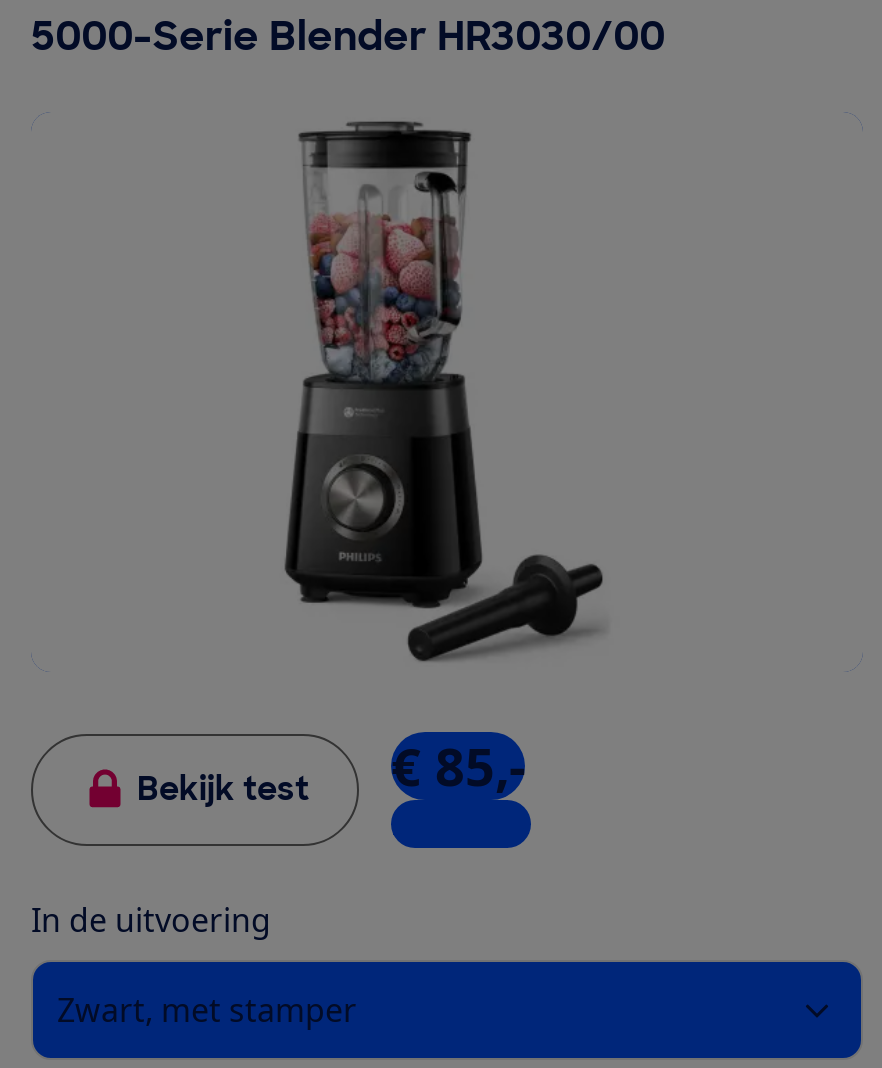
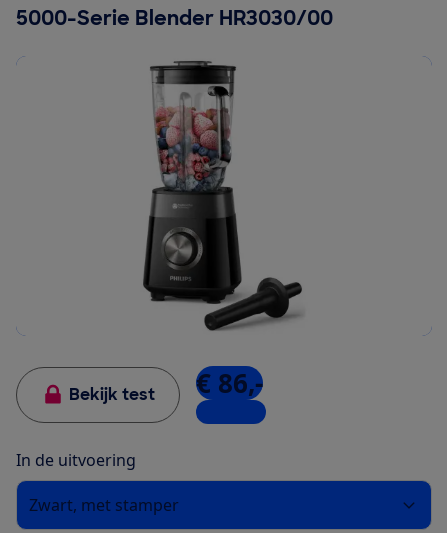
- Bekijk test € 85,-
+ Bekijk test € 86,-
